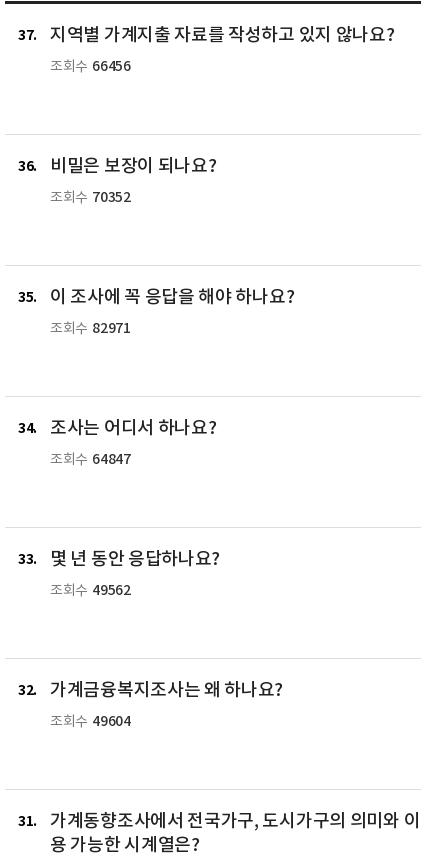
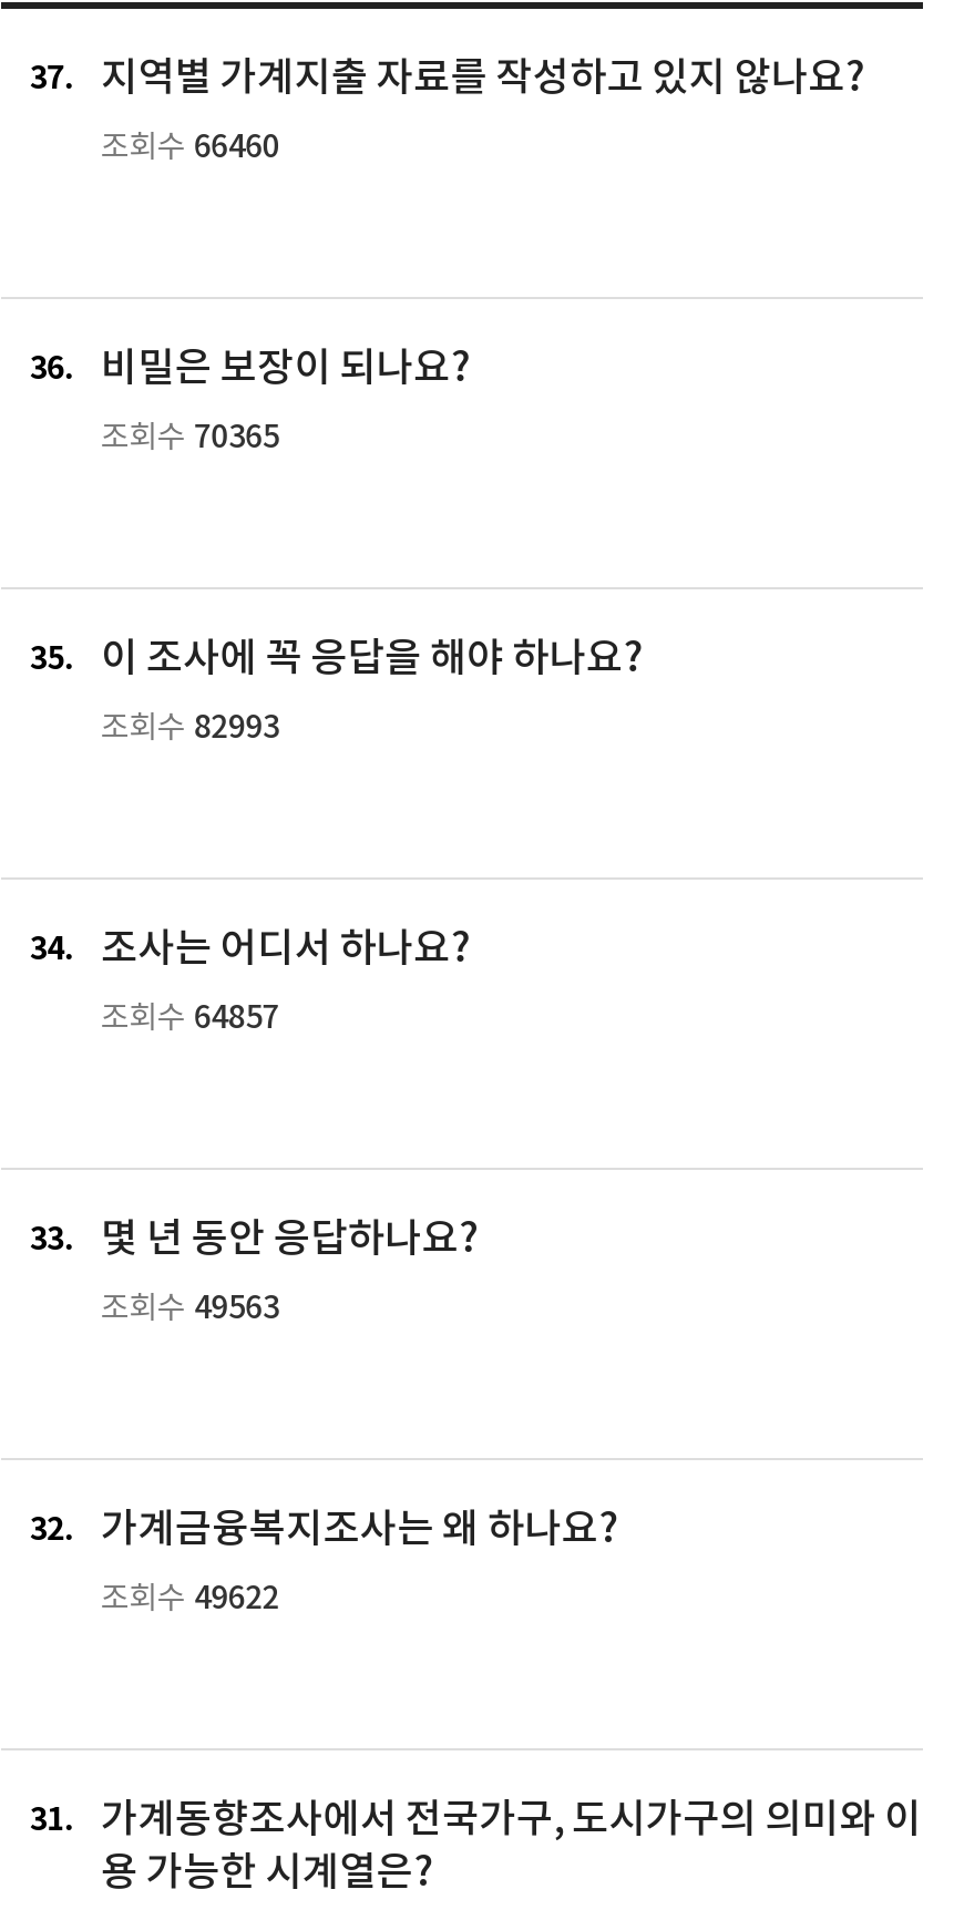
- 조회수 66456
+ 조회수 66460

- 조회수 70352
+ 조회수 70365

- 조회수 82971
+ 조회수 82993

- 조회수 64847
+ 조회수 64857

- 조회수 49562
+ 조회수 49563

- 조회수 49604
+ 조회수 49622
